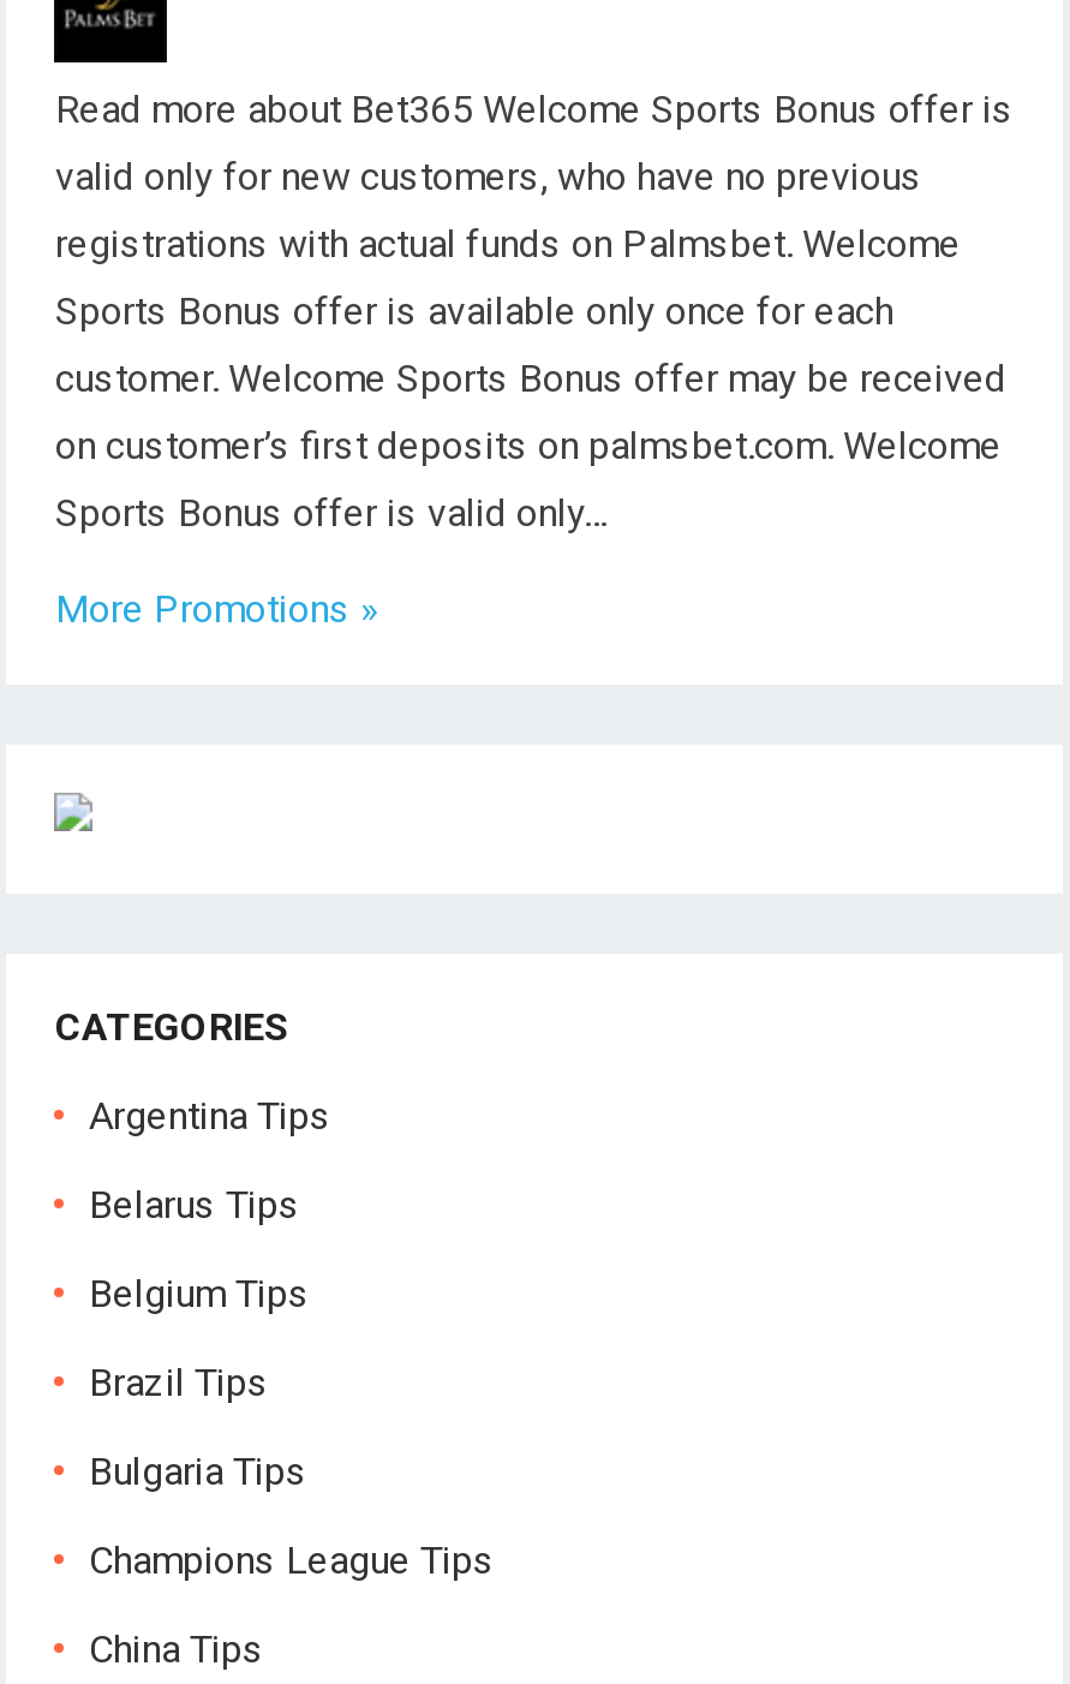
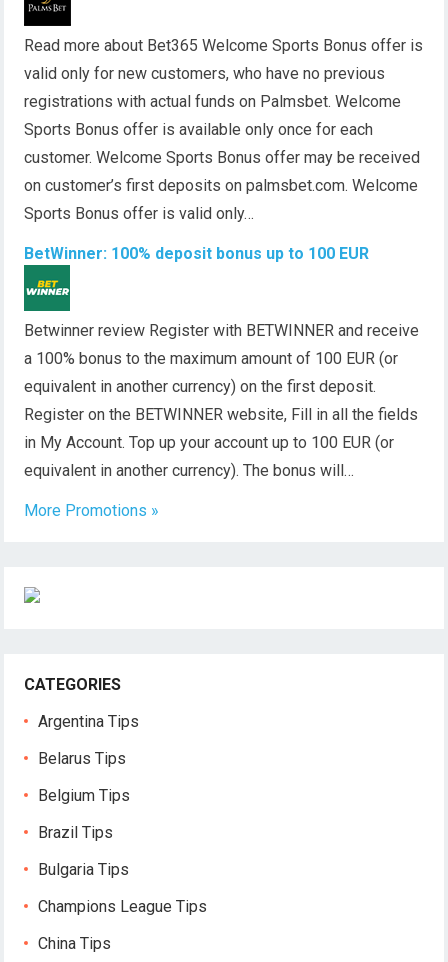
+ [image]
+ Betwinner review Register with BETWINNER and receive
+ a 100% bonus to the maximum amount of 100 EUR (or
+ equivalent in another currency) on the first deposit.
+ Register on the BETWINNER website, Fill in all the fields
+ in My Account. Top up your account up to 100 EUR (or
+ equivalent in another currency). The bonus will…

+ BetWinner: 100% deposit bonus up to 100 EUR
